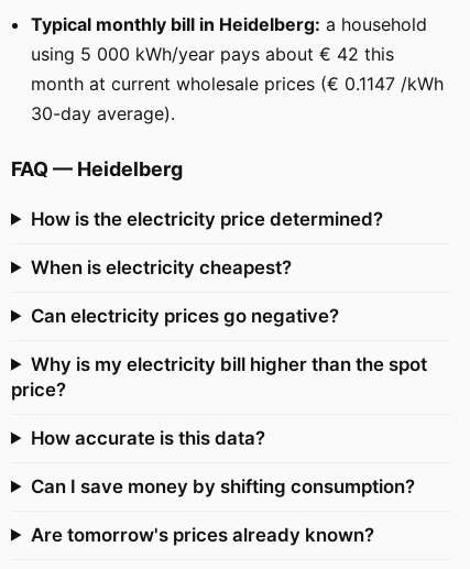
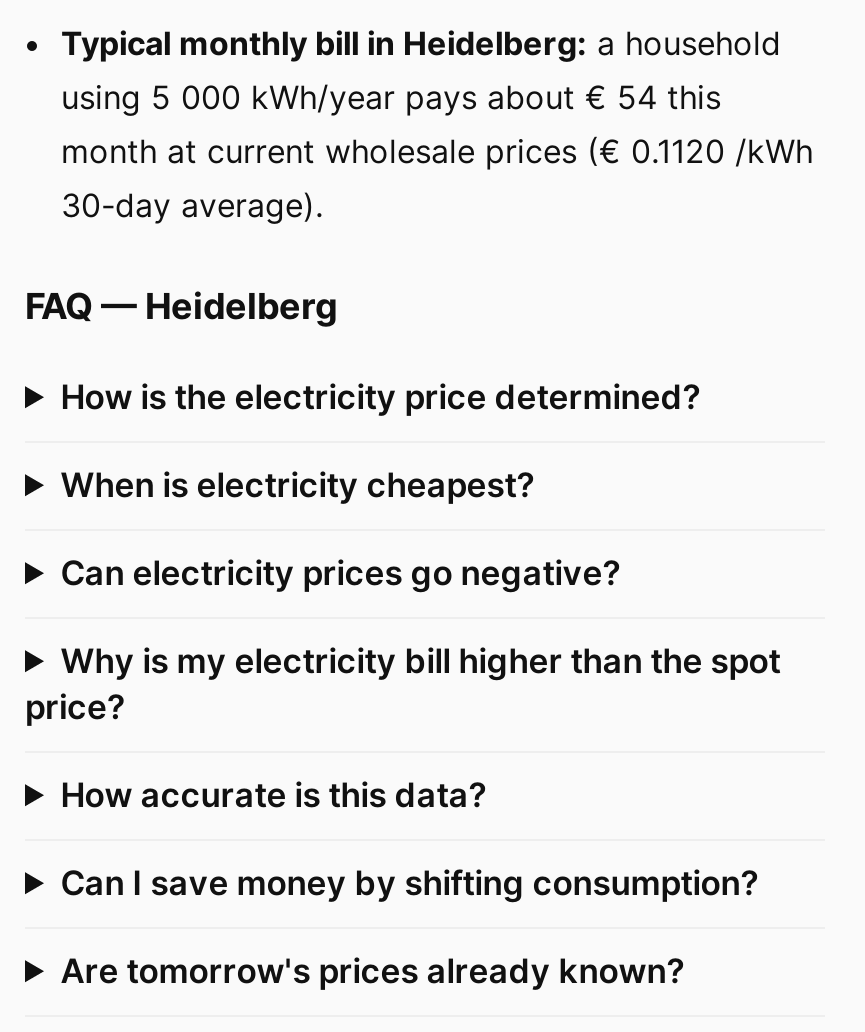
- using 5 000 kWh/year pays about € 42 this
+ using 5 000 kWh/year pays about € 54 this

- month at current wholesale prices (€ 0.1147 /kWh
+ month at current wholesale prices (€ 0.1120 /kWh
